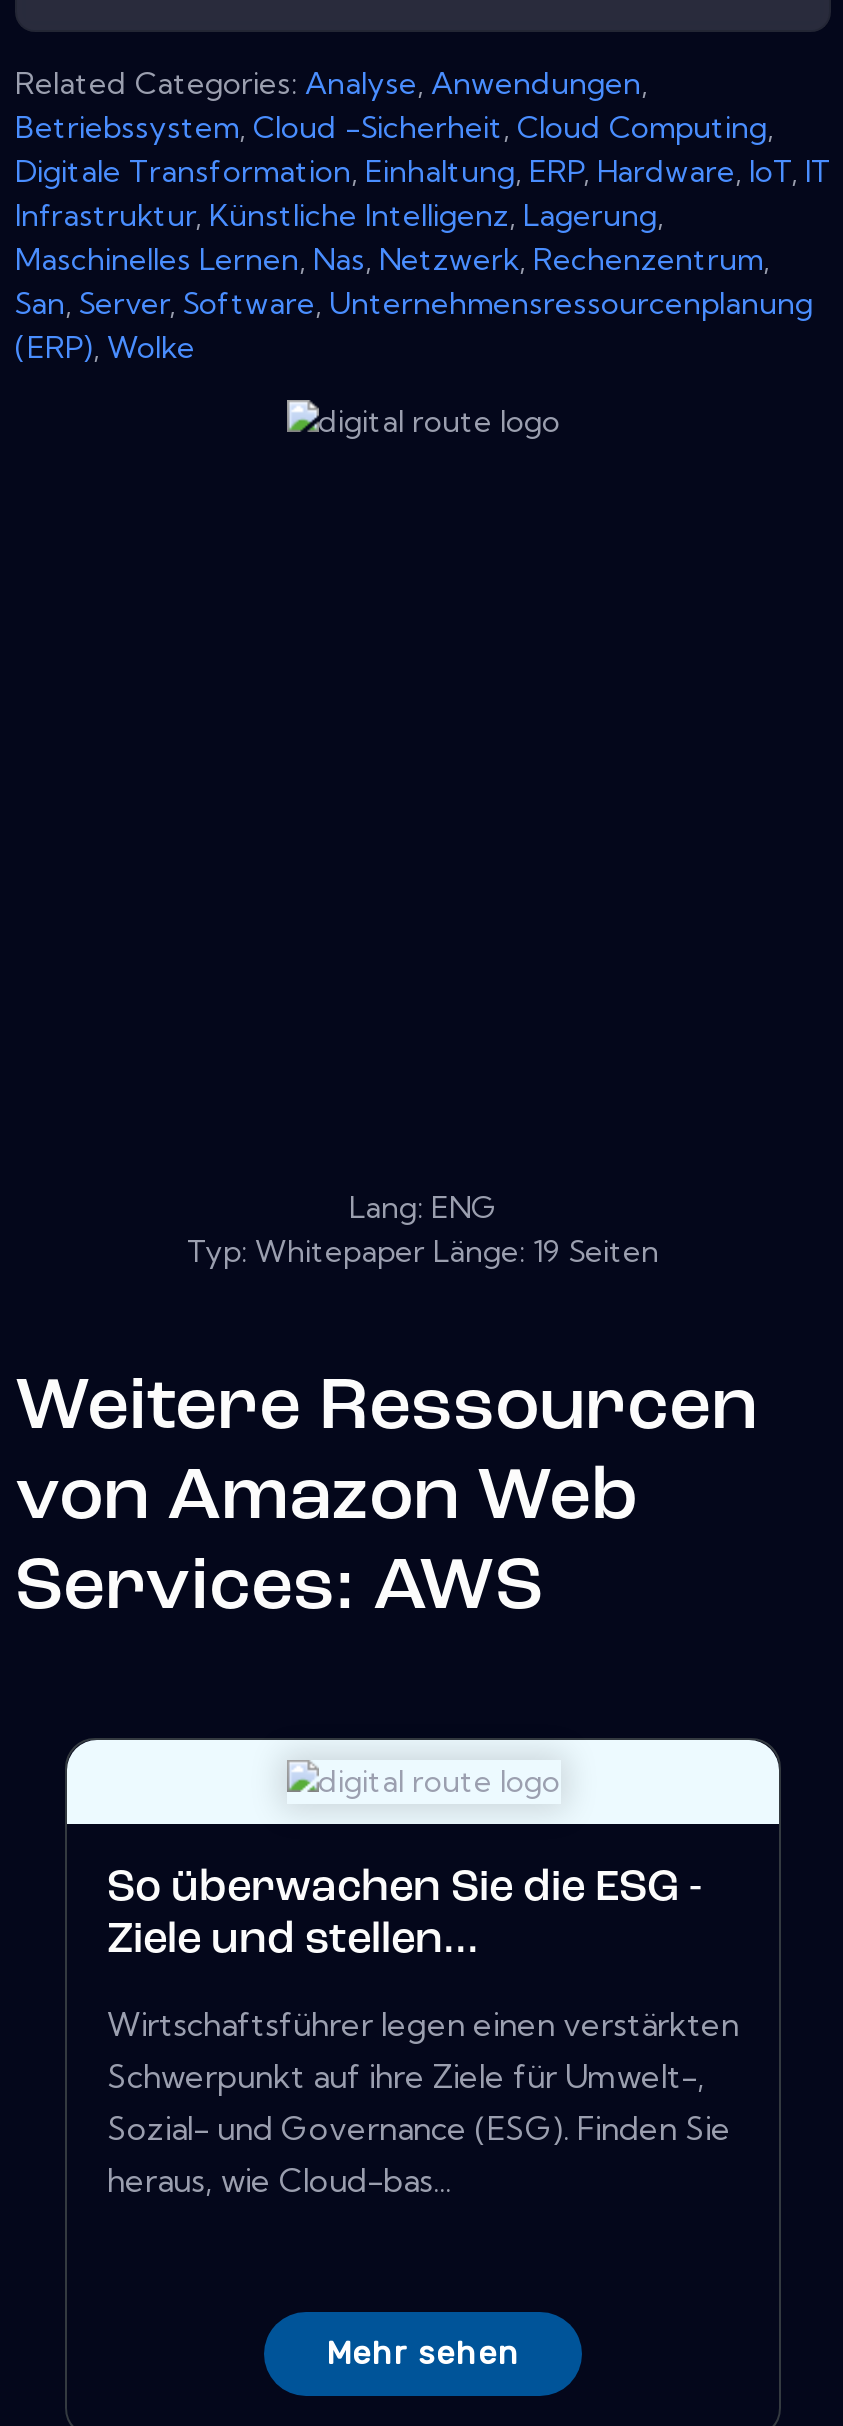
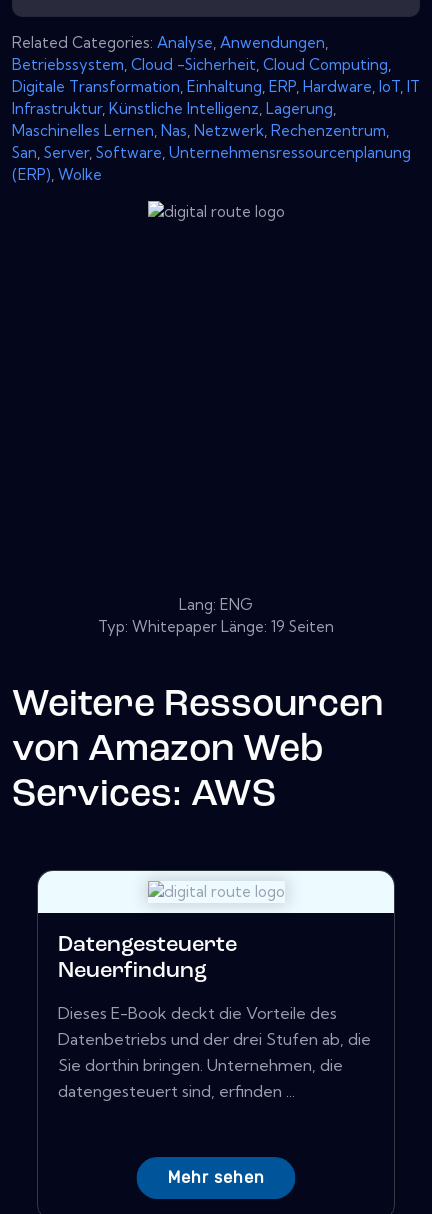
- So überwachen Sie die ESG -
- Ziele und stellen...
+ Datengesteuerte
+ Neuerfindung

- Wirtschaftsführer legen einen verstärkten
- Schwerpunkt auf ihre Ziele für Umwelt-,
- Sozial- und Governance (ESG). Finden Sie
- heraus, wie Cloud-bas...
+ Dieses E-Book deckt die Vorteile des
+ Datenbetriebs und der drei Stufen ab, die
+ Sie dorthin bringen. Unternehmen, die
+ datengesteuert sind, erfinden ...
